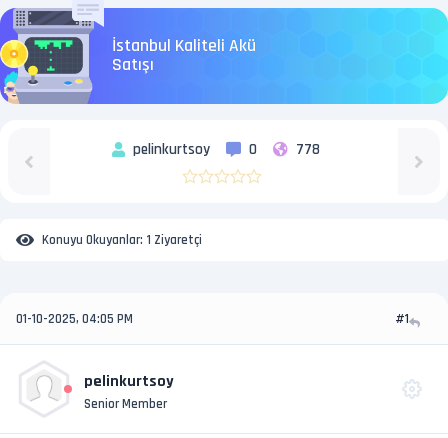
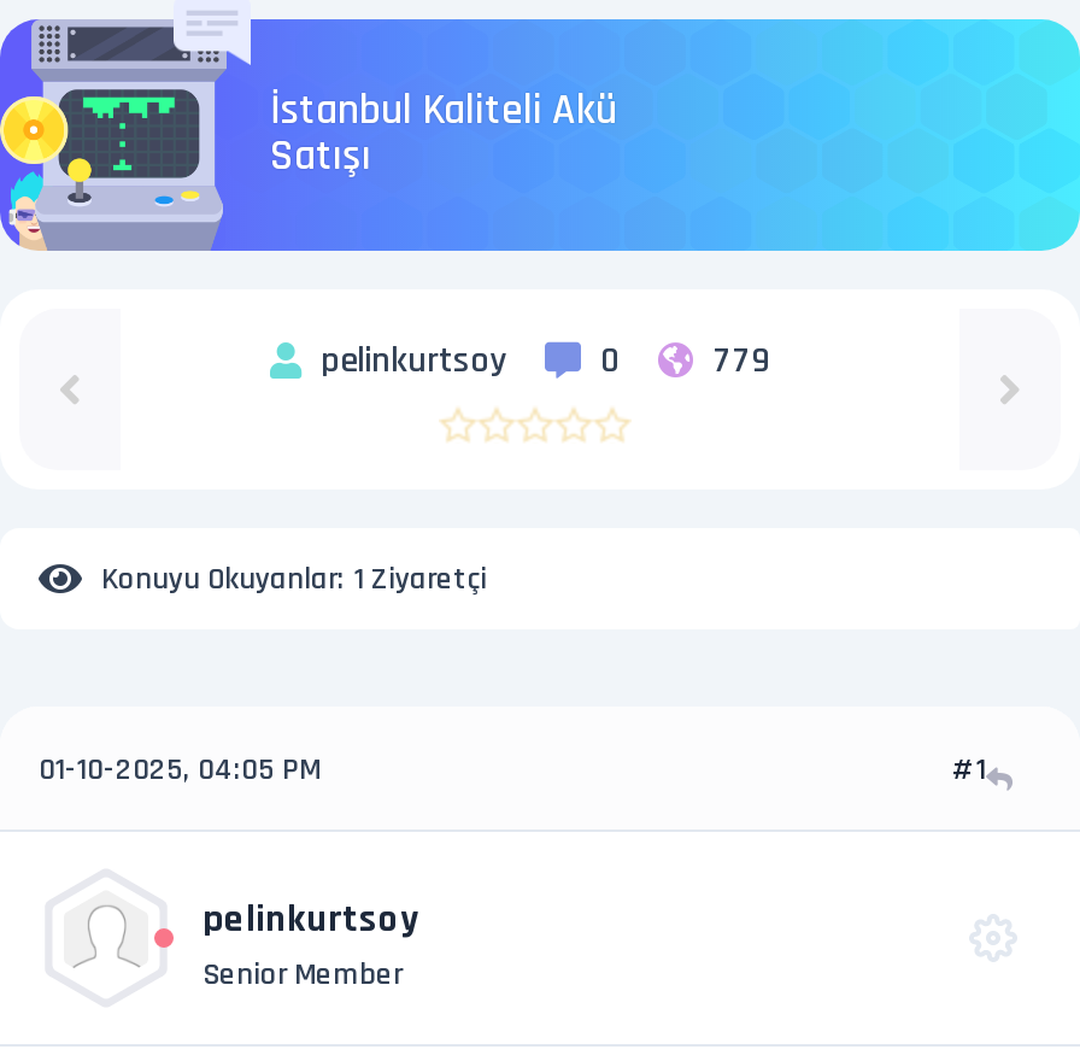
- 778
+ 779
